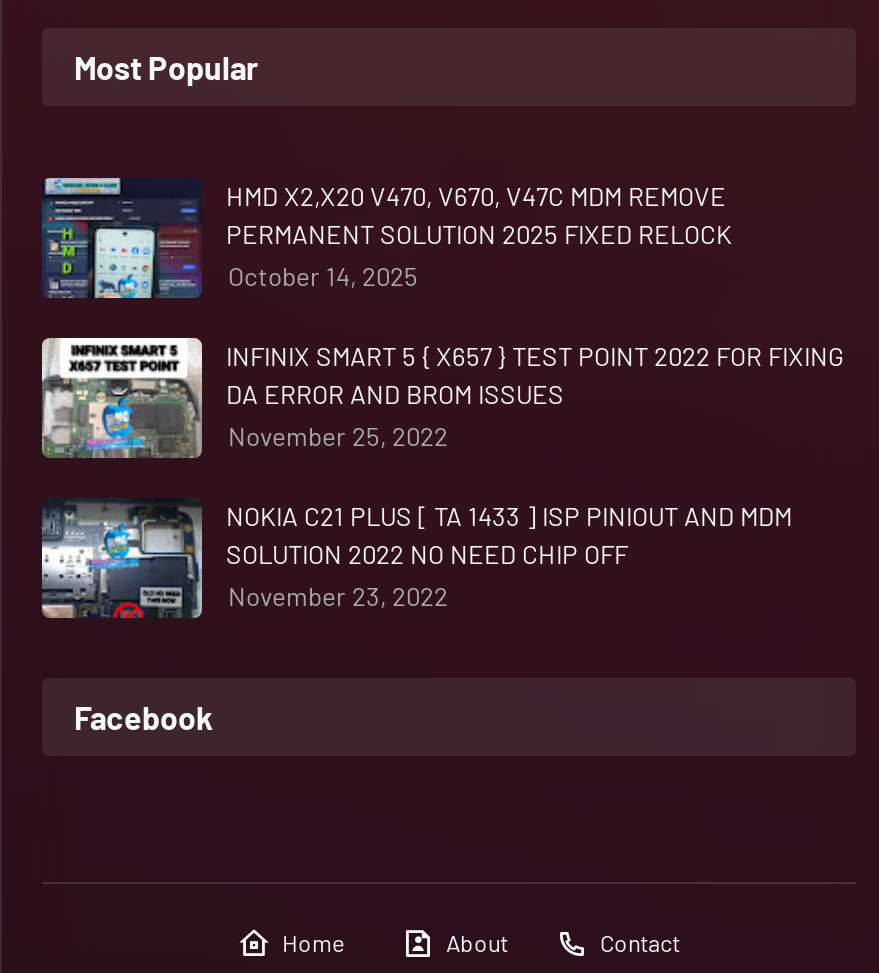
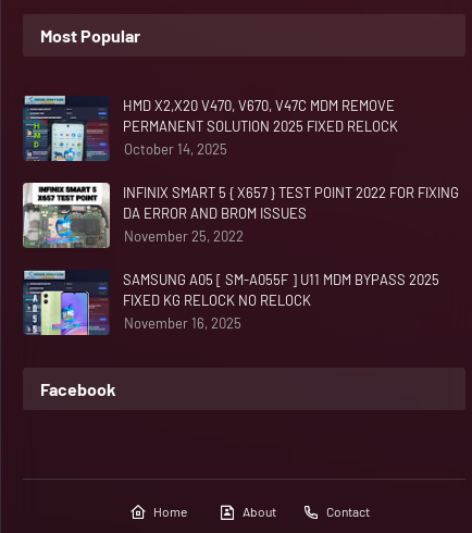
- [image]
- NOKIA C21 PLUS [ TA 1433 ] ISP PINIOUT AND MDM
- SOLUTION 2022 NO NEED CHIP OFF
- November 23, 2022
+ [image]
+ SAMSUNG A05 [ SM-A055F ] U11 MDM BYPASS 2025
+ FIXED KG RELOCK NO RELOCK
+ November 16, 2025
